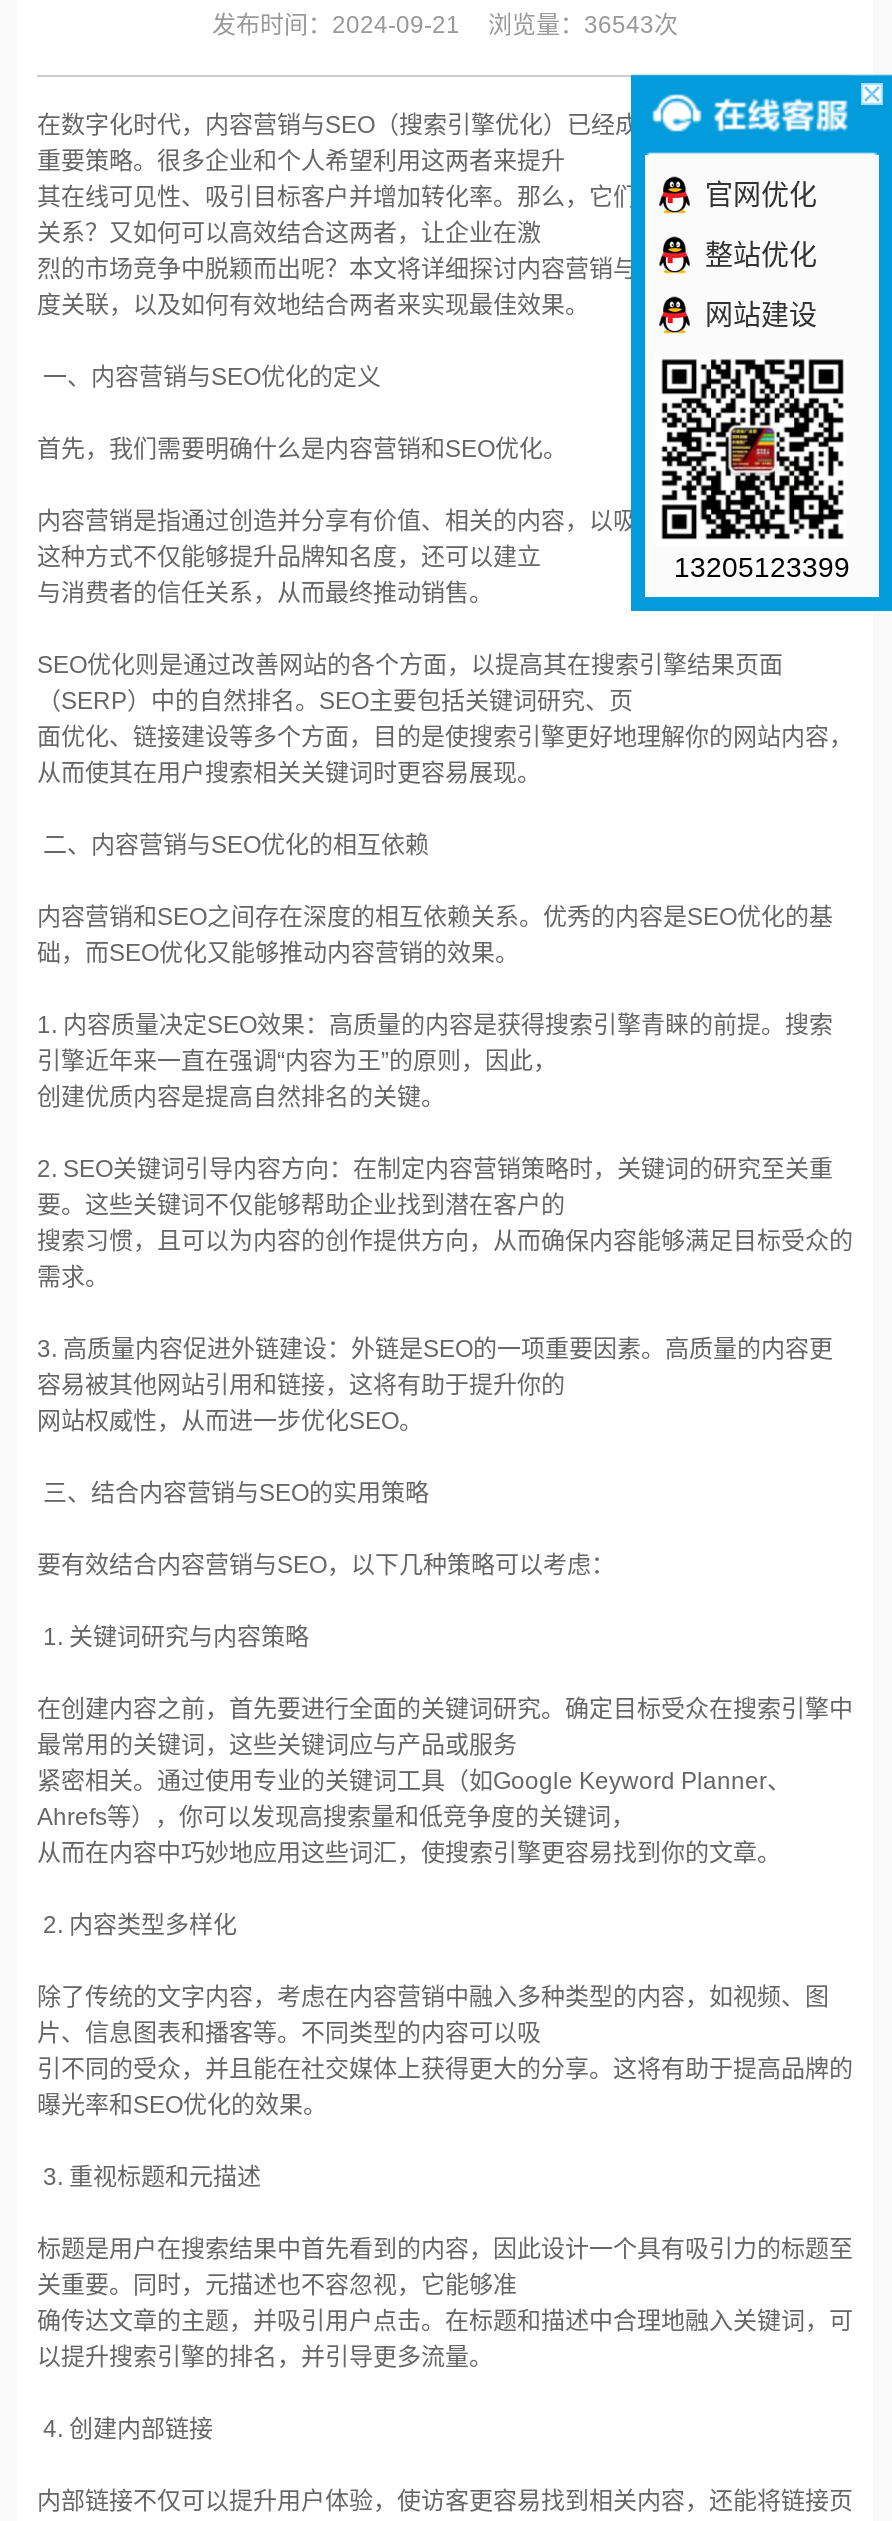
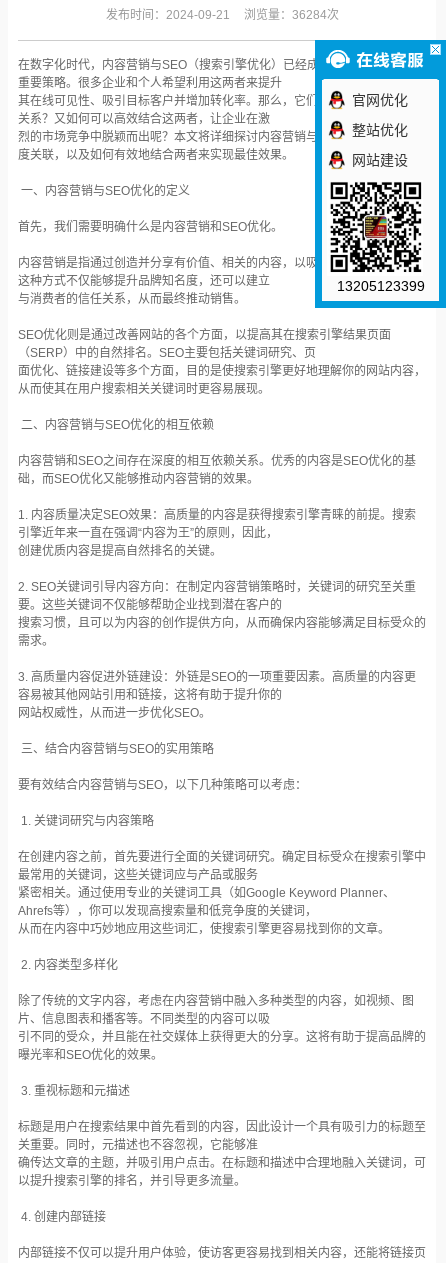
- 发布时间：2024-09-21 浏览量：36543次
+ 发布时间：2024-09-21 浏览量：36284次
